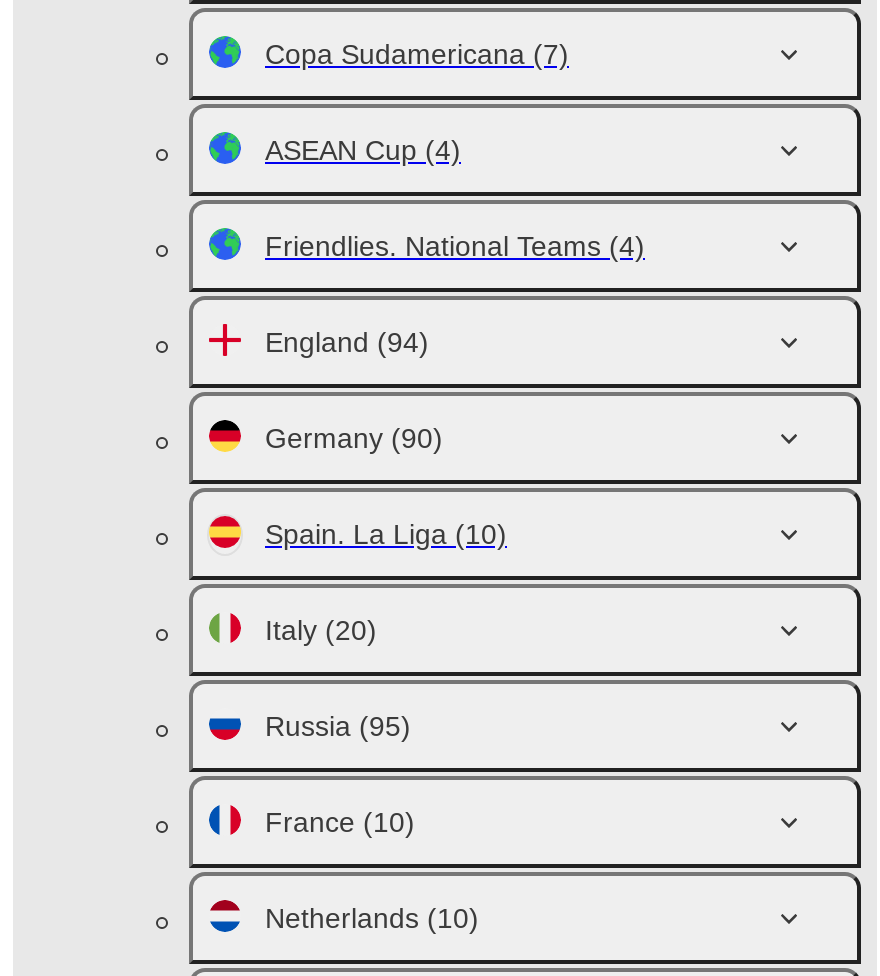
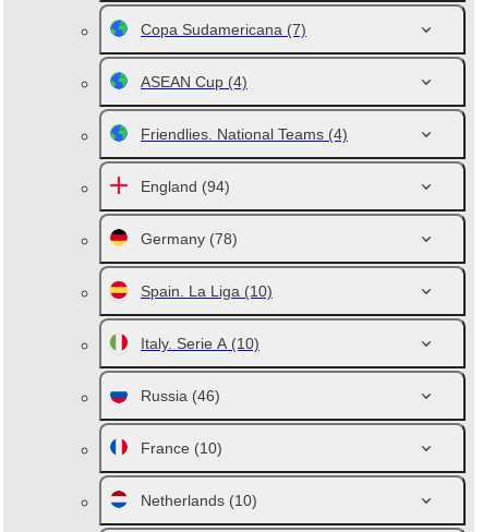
- Germany (90)
+ Germany (78)

- Italy (20)
+ Italy. Serie A (10)

- Russia (95)
+ Russia (46)
